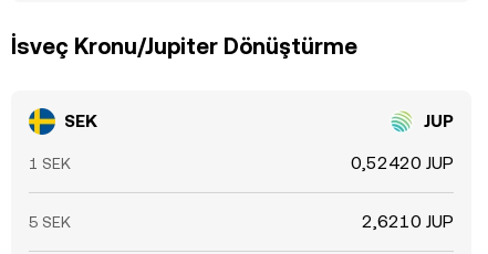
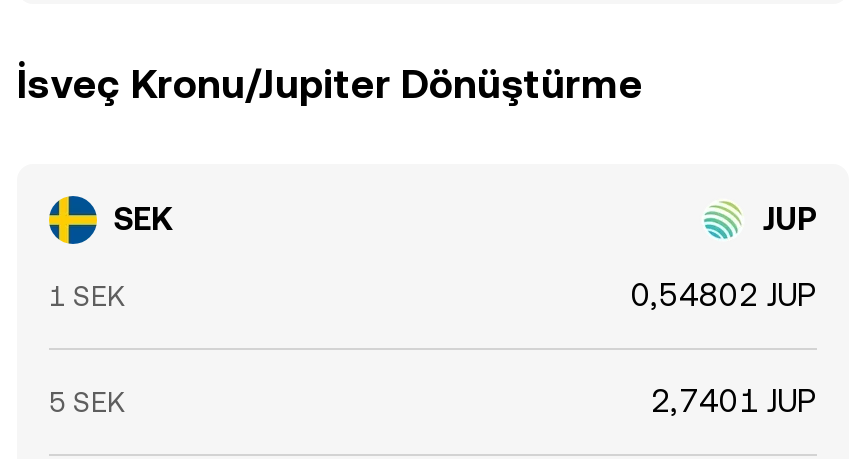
- 0,52420 JUP
+ 0,54802 JUP

- 2,6210 JUP
+ 2,7401 JUP
